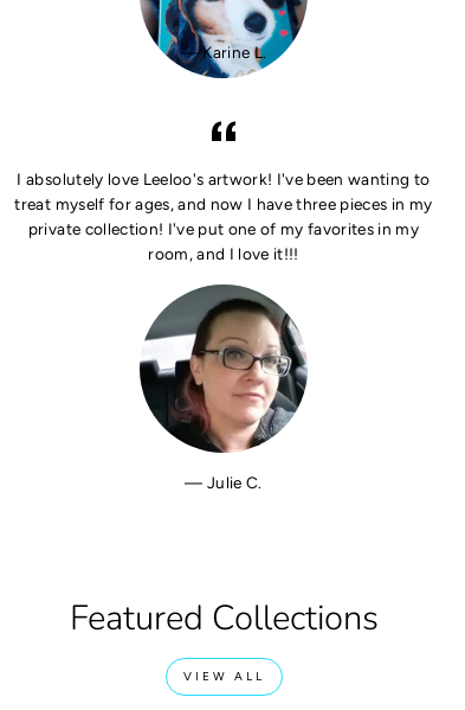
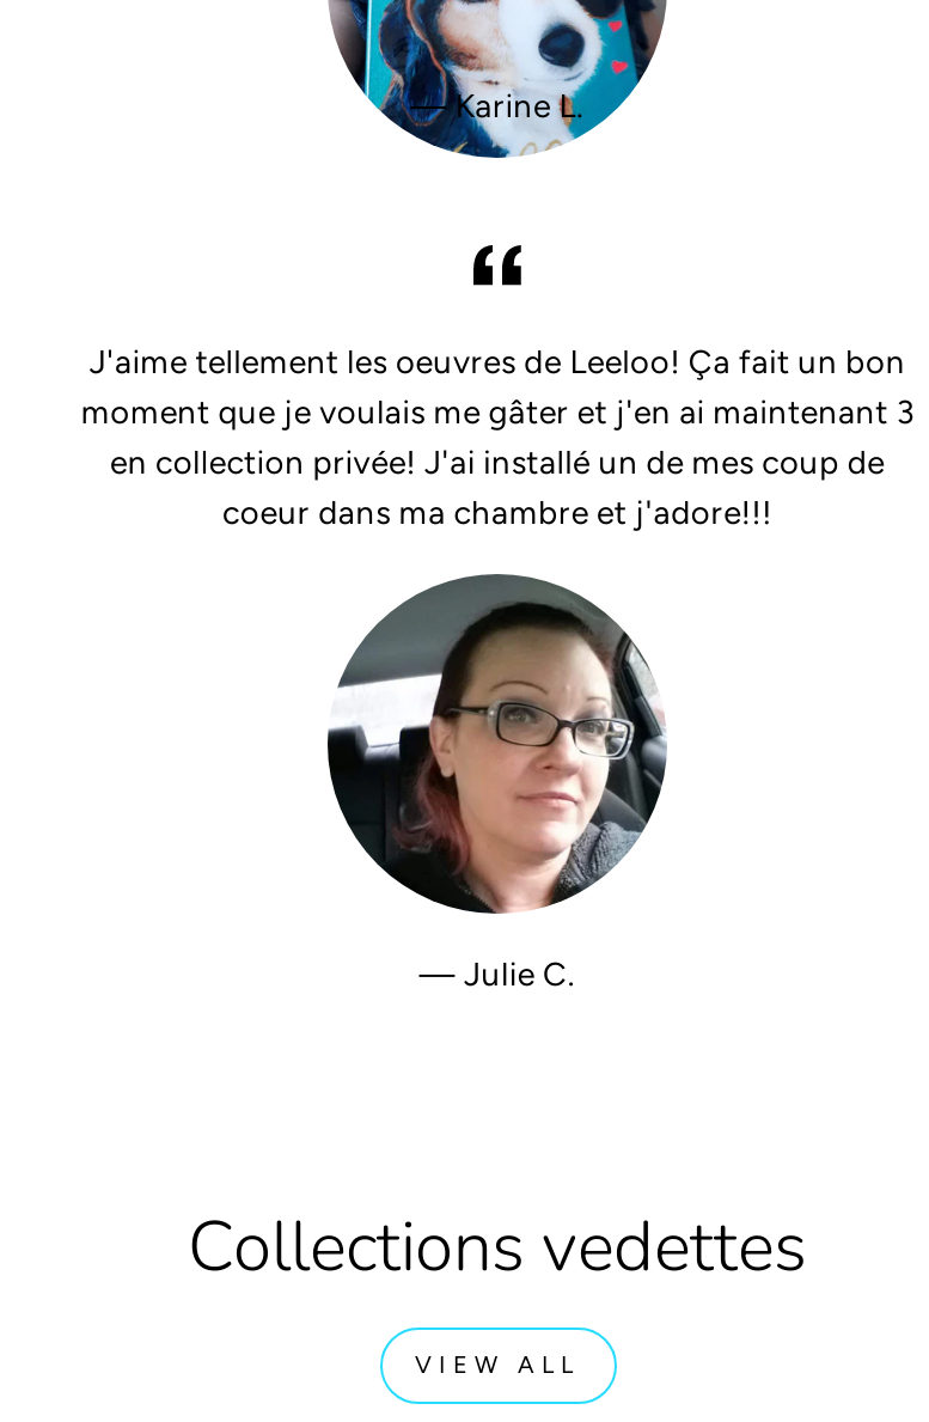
- I absolutely love Leeloo's artwork! I've been wanting to
- treat myself for ages, and now I have three pieces in my
- private collection! I've put one of my favorites in my
- room, and I love it!!!
+ J'aime tellement les oeuvres de Leeloo! Ça fait un bon
+ moment que je voulais me gâter et j'en ai maintenant 3
+ en collection privée! J'ai installé un de mes coup de
+ coeur dans ma chambre et j'adore!!!

- Featured Collections
+ Collections vedettes
